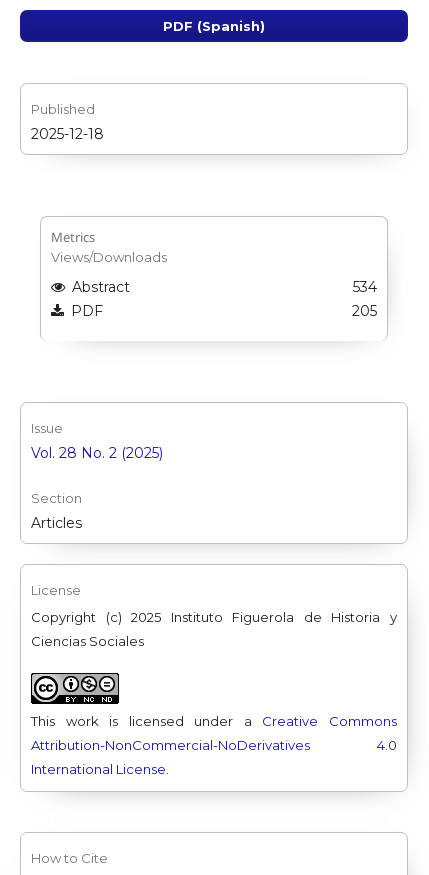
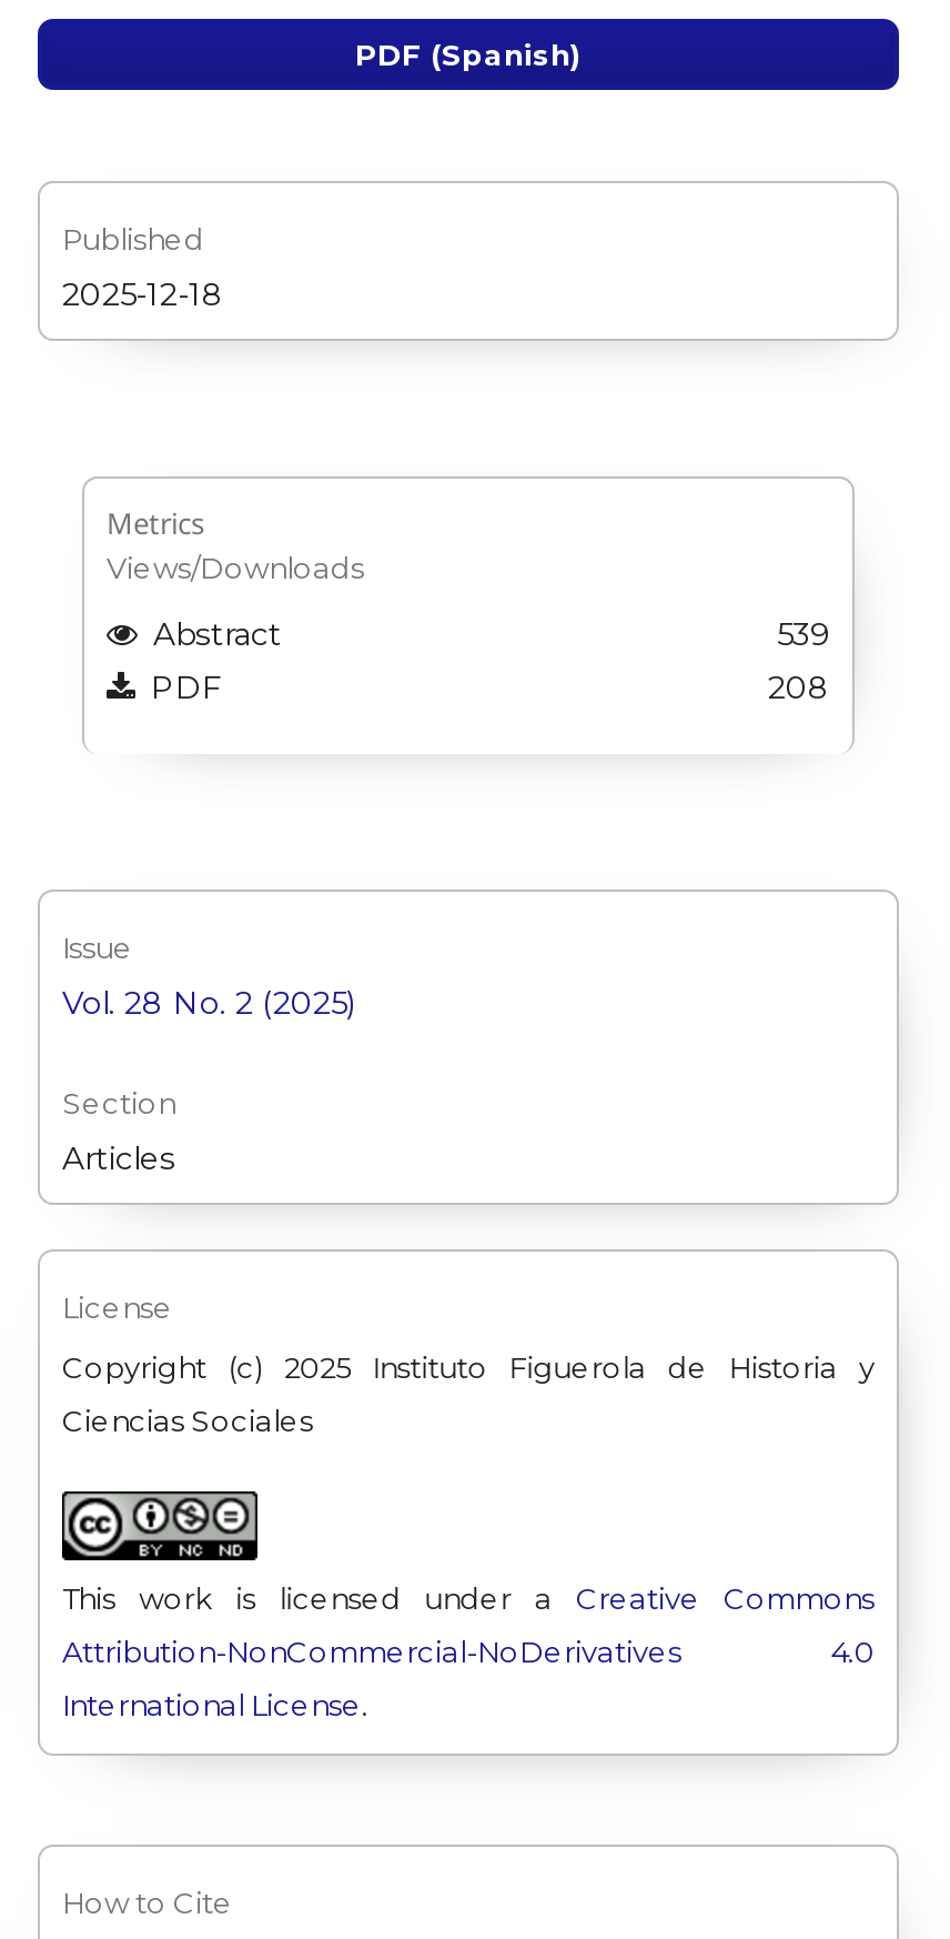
- 534
+ 539

- 205
+ 208
